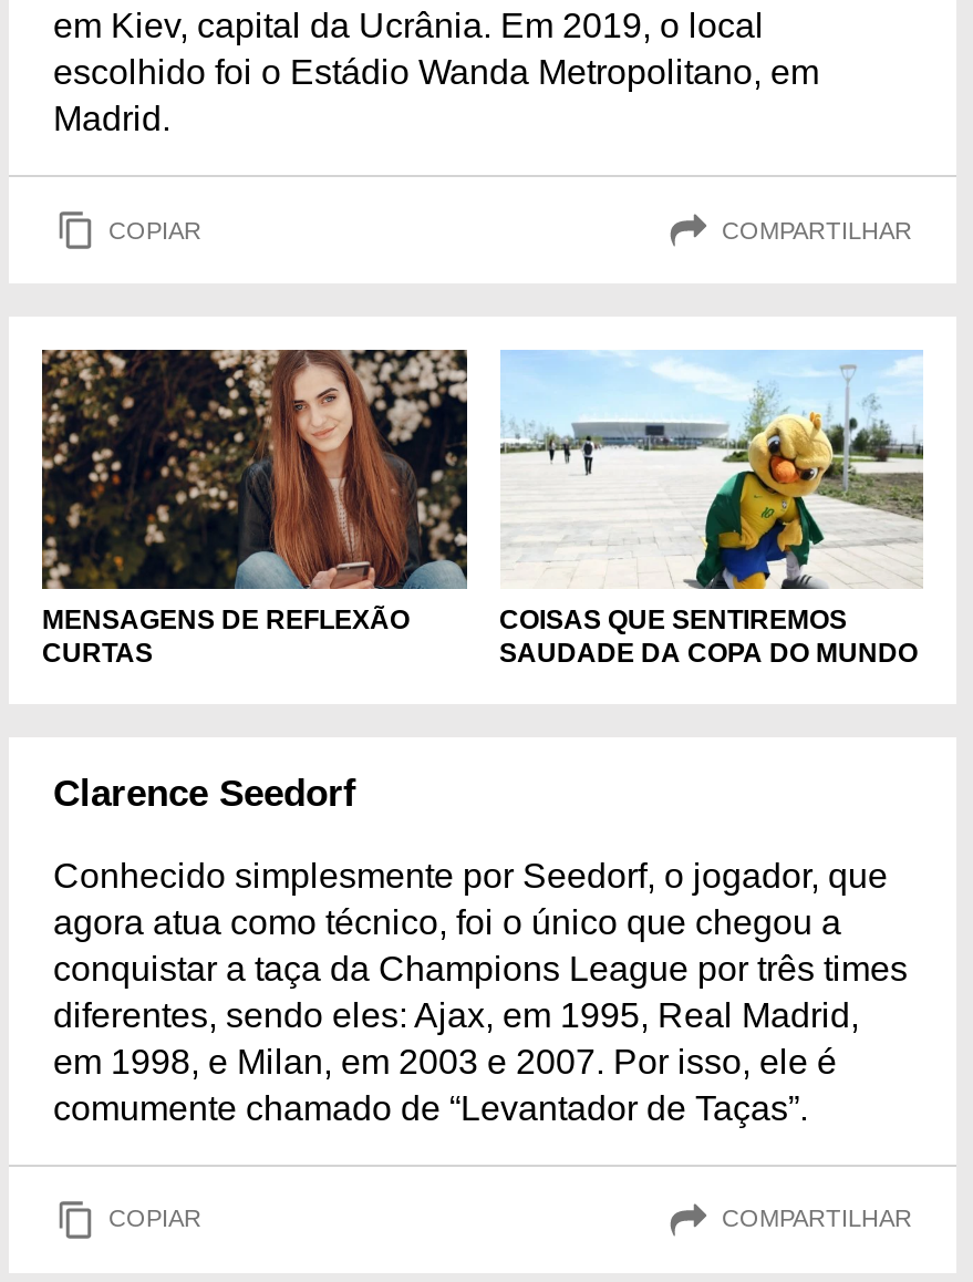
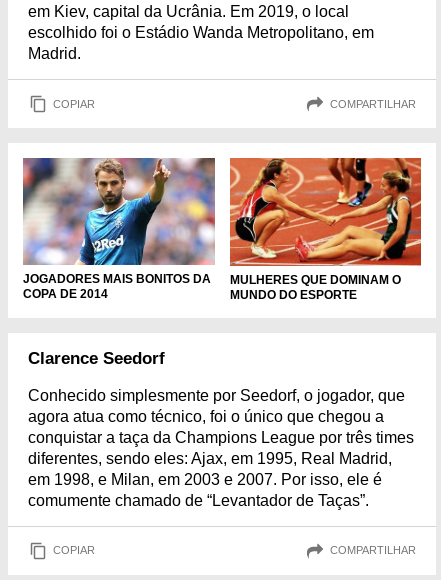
- [image]
- MENSAGENS DE REFLEXÃO
- CURTAS
+ [image]
+ JOGADORES MAIS BONITOS DA
+ COPA DE 2014

- [image]
- COISAS QUE SENTIREMOS
- SAUDADE DA COPA DO MUNDO
+ [image]
+ MULHERES QUE DOMINAM O
+ MUNDO DO ESPORTE
